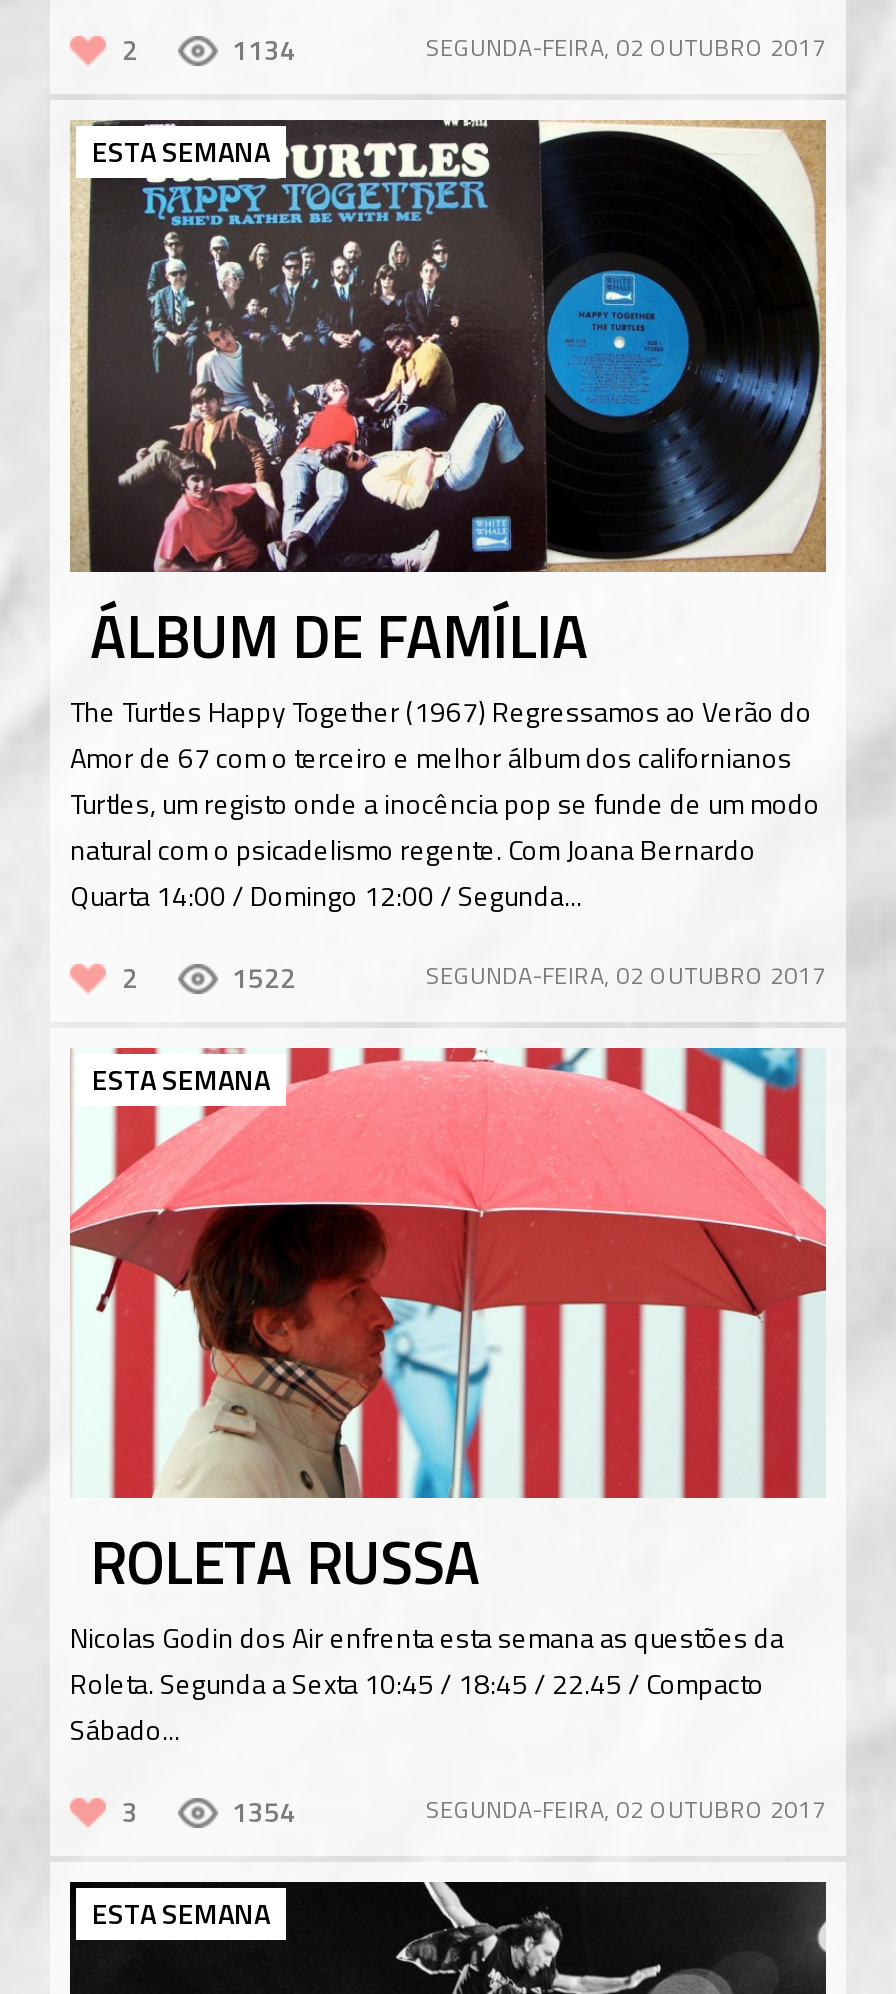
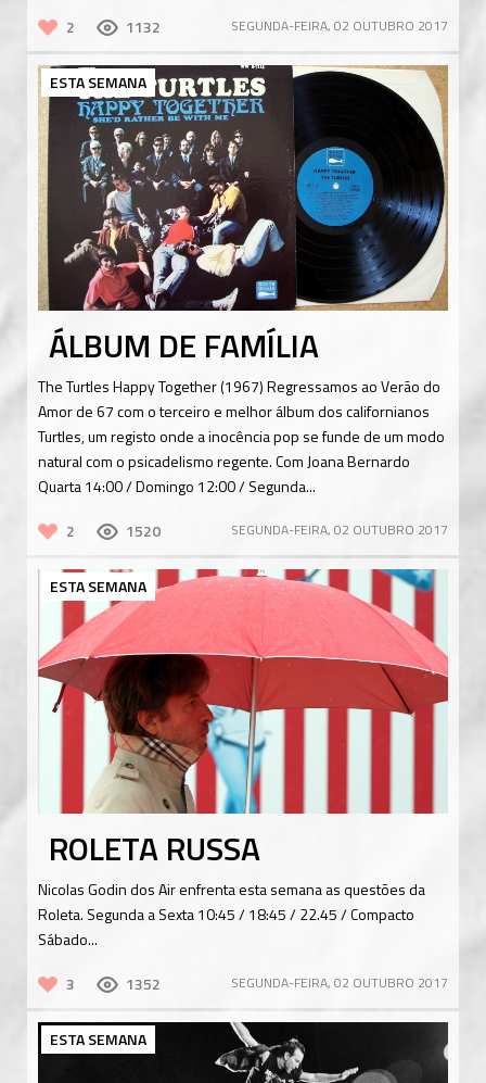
- 1134
+ 1132

- 1522
+ 1520

- 1354
+ 1352
